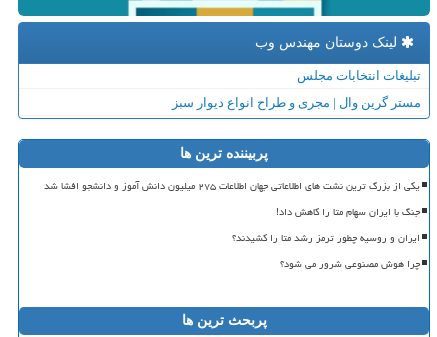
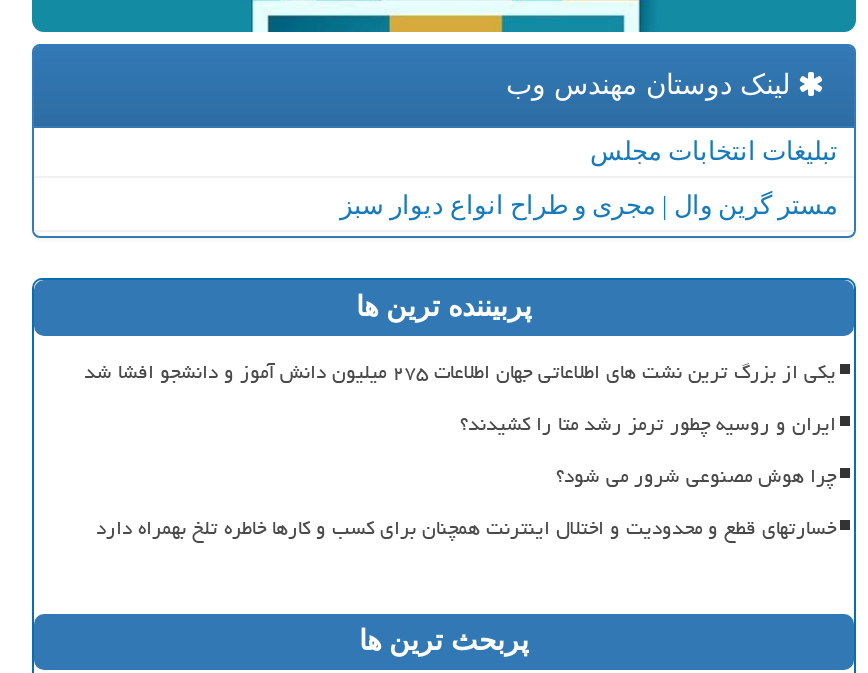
- جنگ با ایران سهام متا را کاهش داد!

moved up: ایران و روسیه چطور ترمز رشد متا را کشیدند؟ | چرا هوش مصنوعی شرور می شود؟

+ خسارتهای قطع و محدودیت و اختلال اینترنت همچنان برای کسب و کارها خاطره تلخ بهمراه دارد
